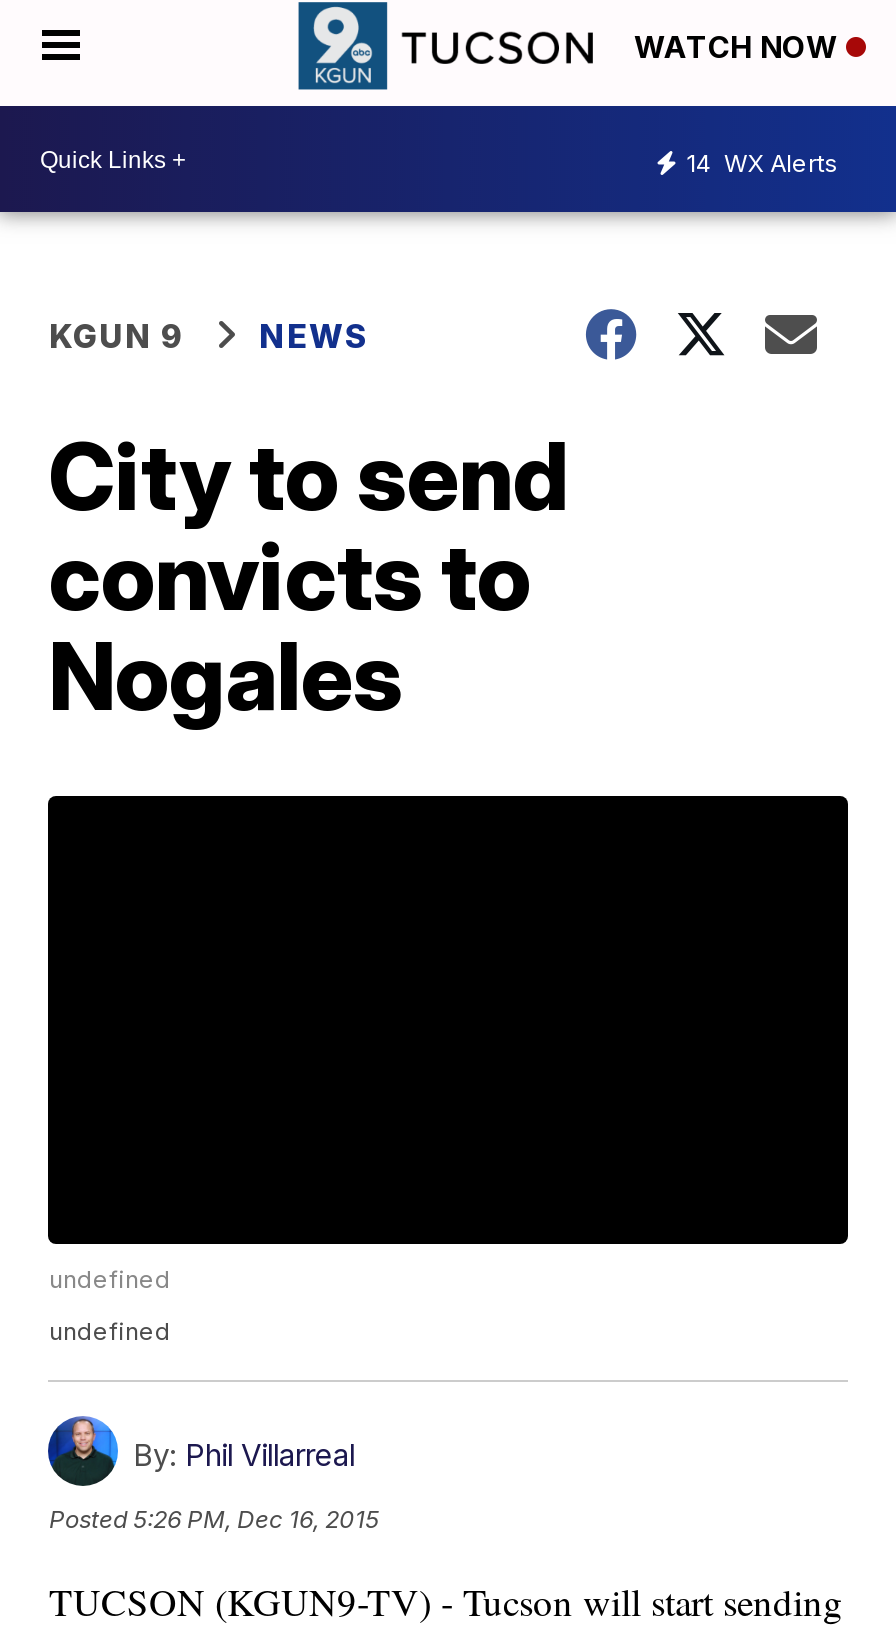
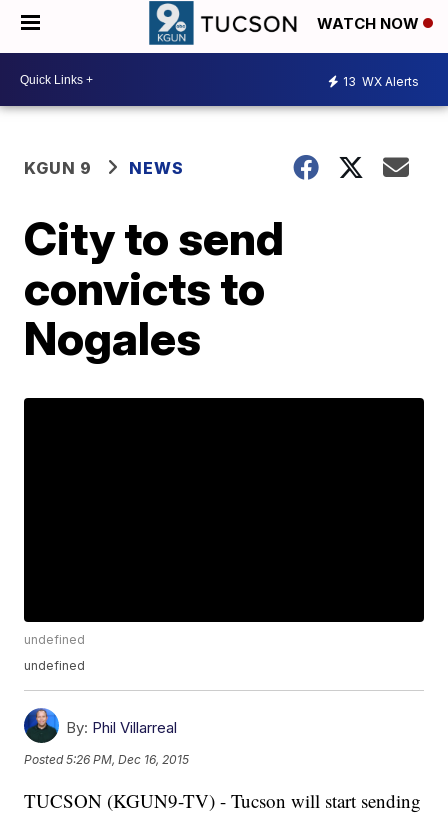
- 14 WX Alerts
+ 13 WX Alerts
